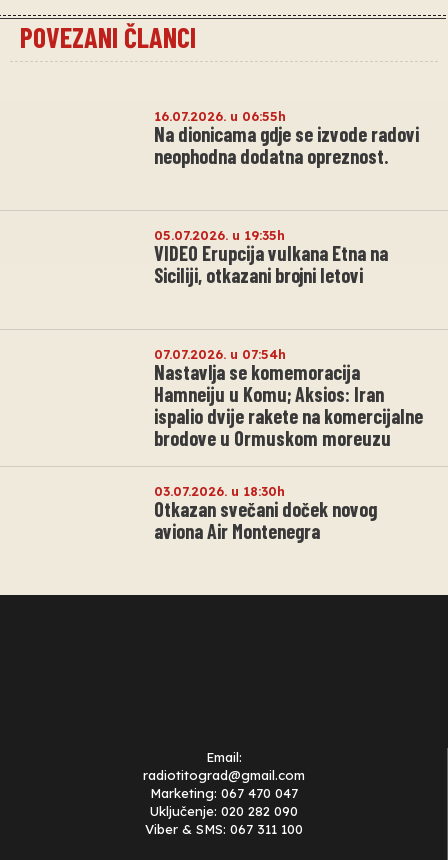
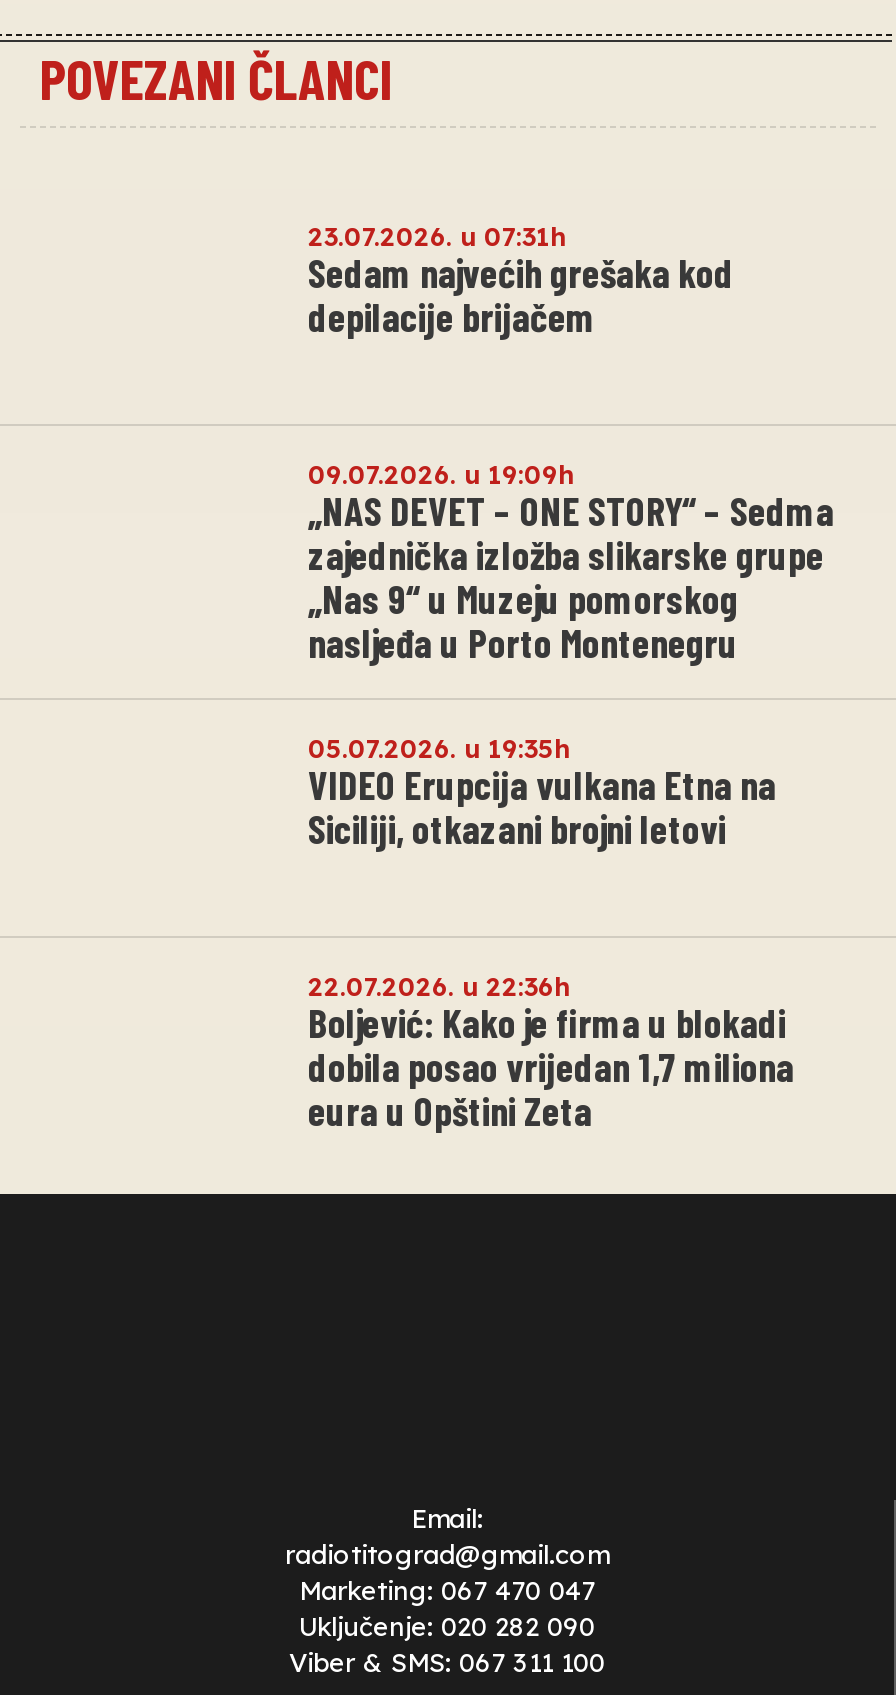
- 16.07.2026. u 06:55h
- Na dionicama gdje se izvode radovi
- neophodna dodatna opreznost.
+ 23.07.2026. u 07:31h
+ Sedam najvećih grešaka kod
+ depilacije brijačem
+ 09.07.2026. u 19:09h
+ „NAS DEVET – ONE STORY“ – Sedma
+ zajednička izložba slikarske grupe
+ „Nas 9“ u Muzeju pomorskog
+ nasljeđa u Porto Montenegru

moved down: 05.07.2026. u 19:35h | VIDEO Erupcija vulkana Etna na | Siciliji, otkazani brojni letovi

- 07.07.2026. u 07:54h
- Nastavlja se komemoracija
- Hamneiju u Komu; Aksios: Iran
- ispalio dvije rakete na komercijalne
- brodove u Ormuskom moreuzu
- 03.07.2026. u 18:30h
- Otkazan svečani doček novog
- aviona Air Montenegra
+ 22.07.2026. u 22:36h
+ Boljević: Kako je firma u blokadi
+ dobila posao vrijedan 1,7 miliona
+ eura u Opštini Zeta
